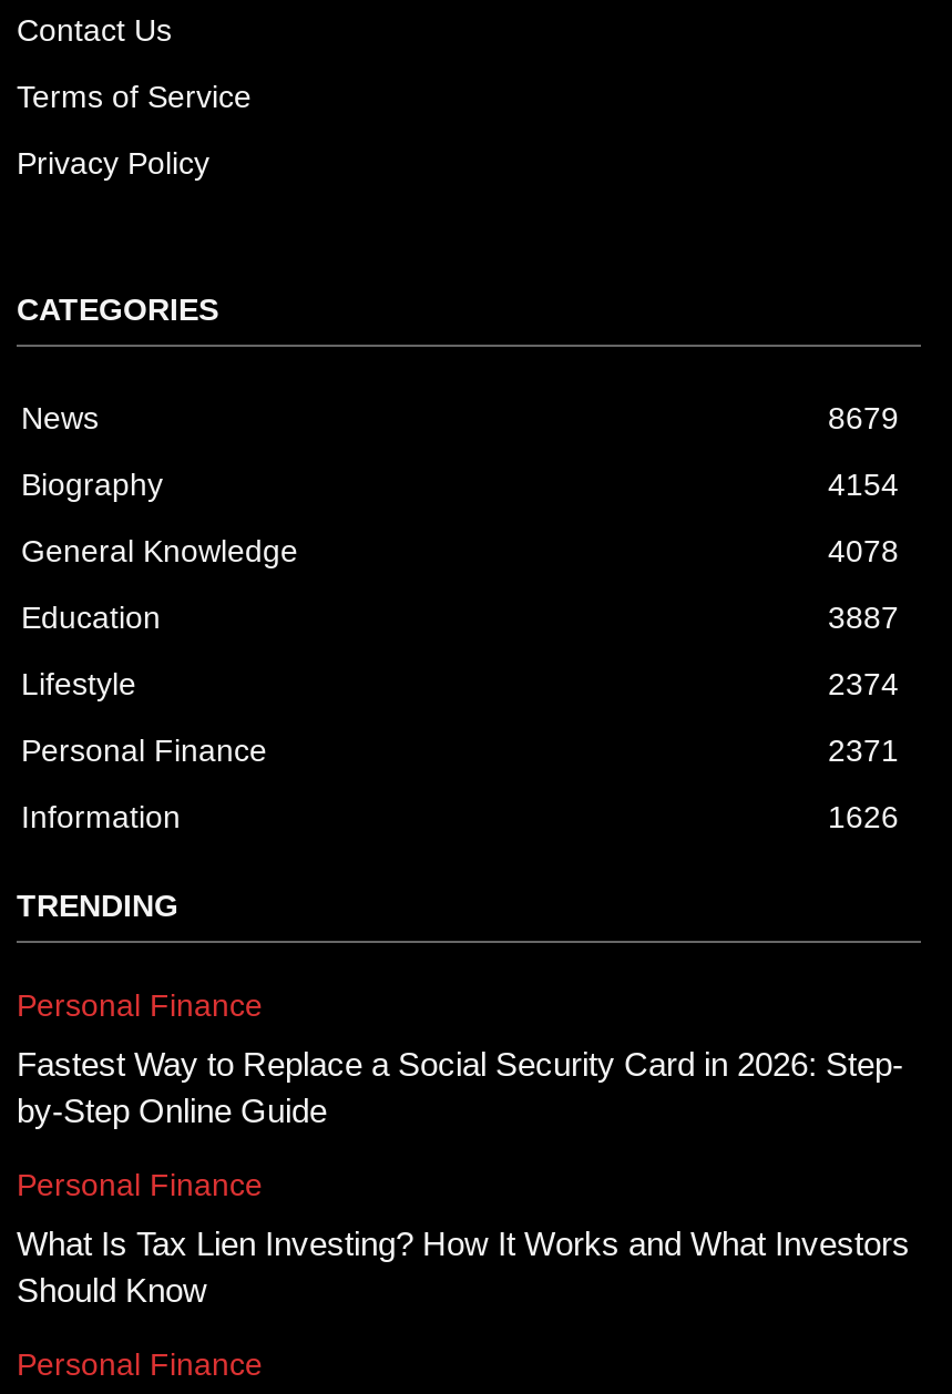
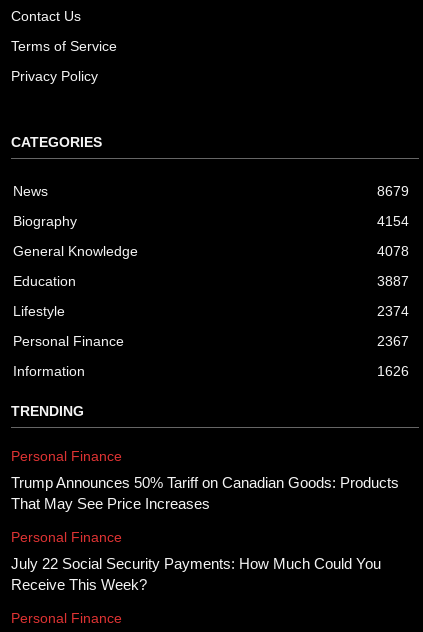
- 2371
+ 2367

- Fastest Way to Replace a Social Security Card in 2026: Step-
- by-Step Online Guide
+ Trump Announces 50% Tariff on Canadian Goods: Products
+ That May See Price Increases

- What Is Tax Lien Investing? How It Works and What Investors
- Should Know
+ July 22 Social Security Payments: How Much Could You
+ Receive This Week?
